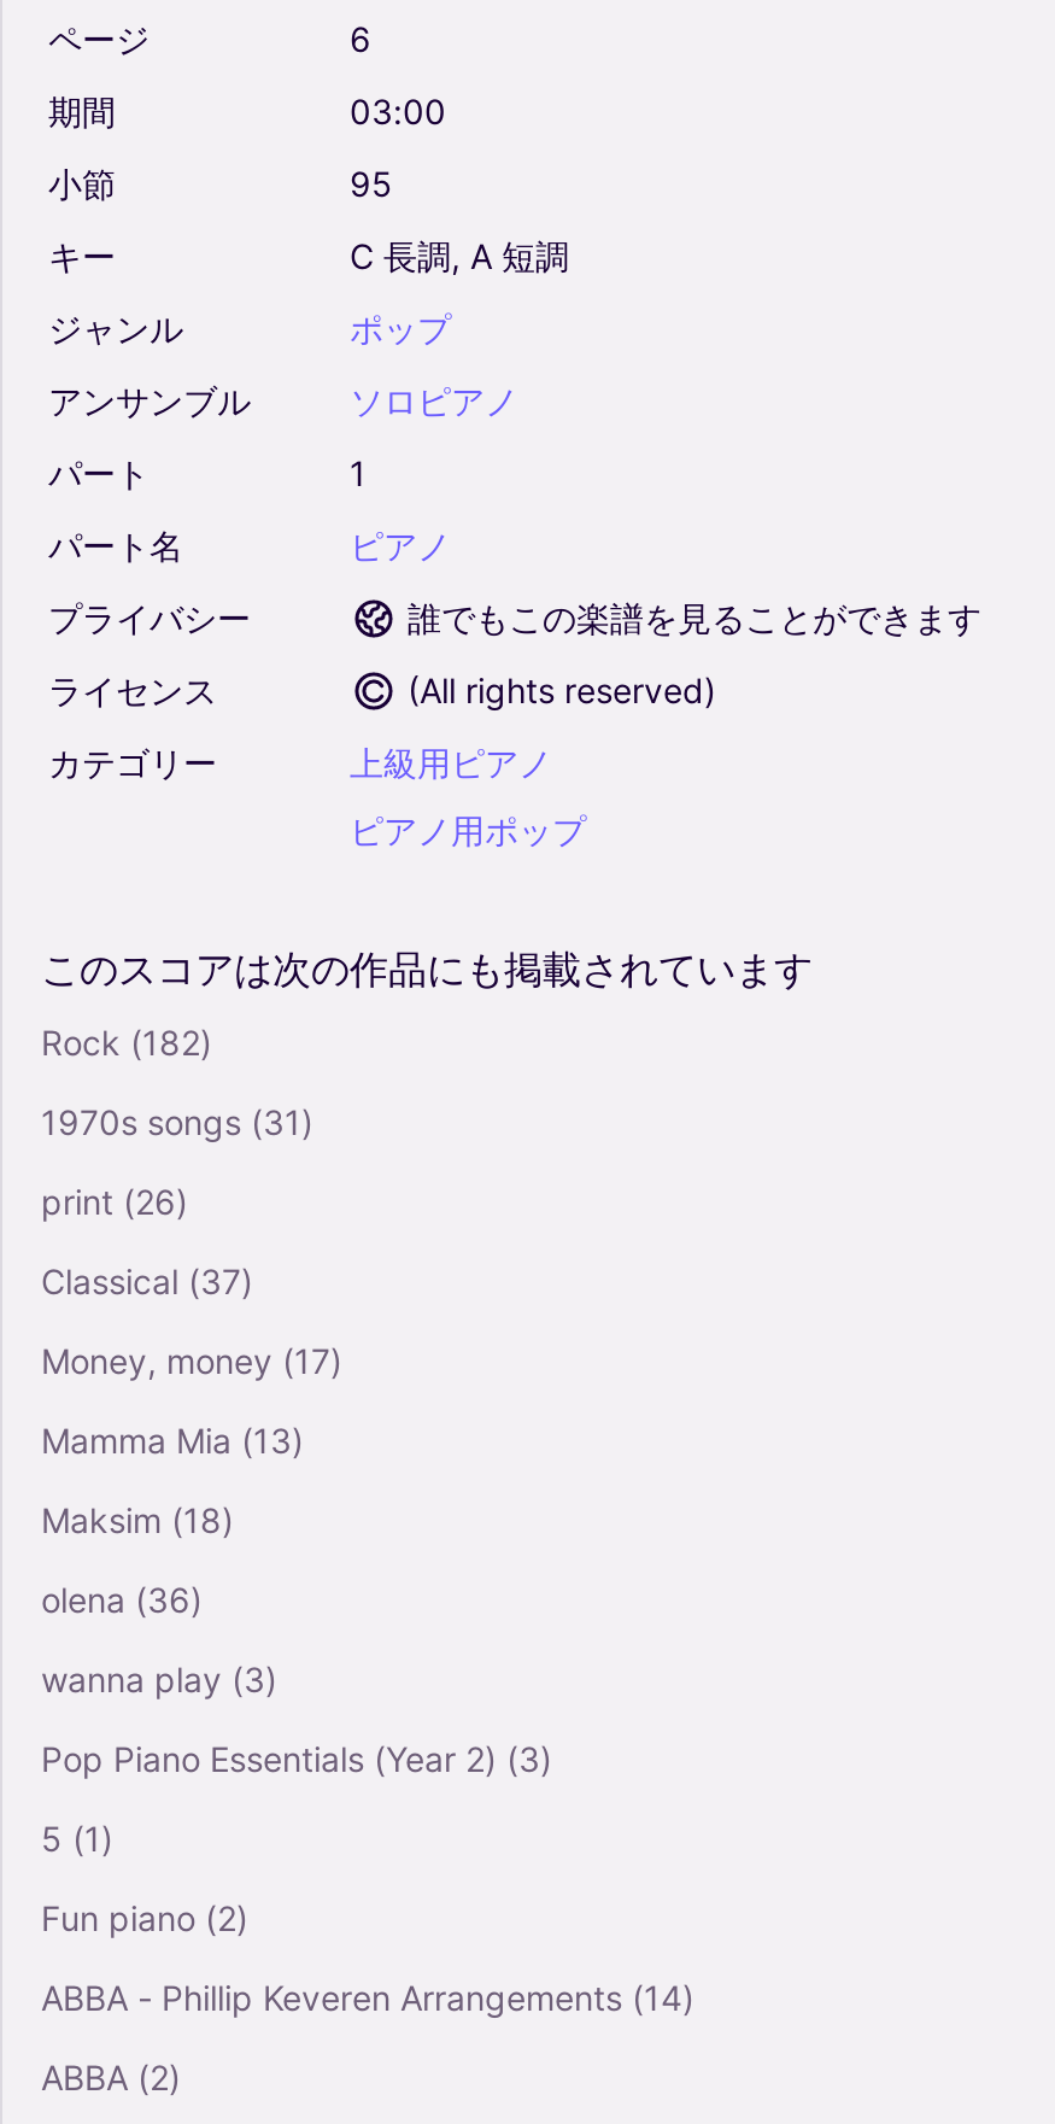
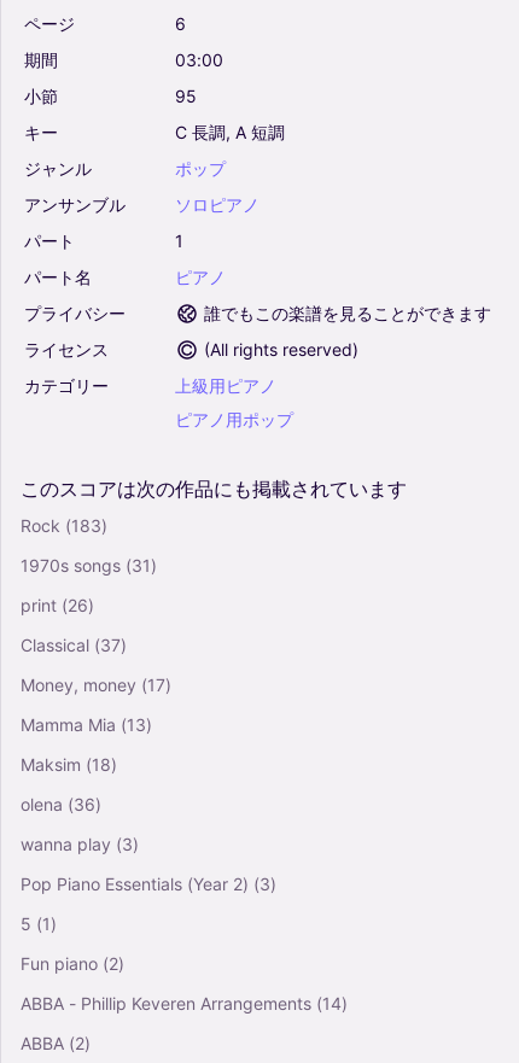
- Rock (182)
+ Rock (183)
